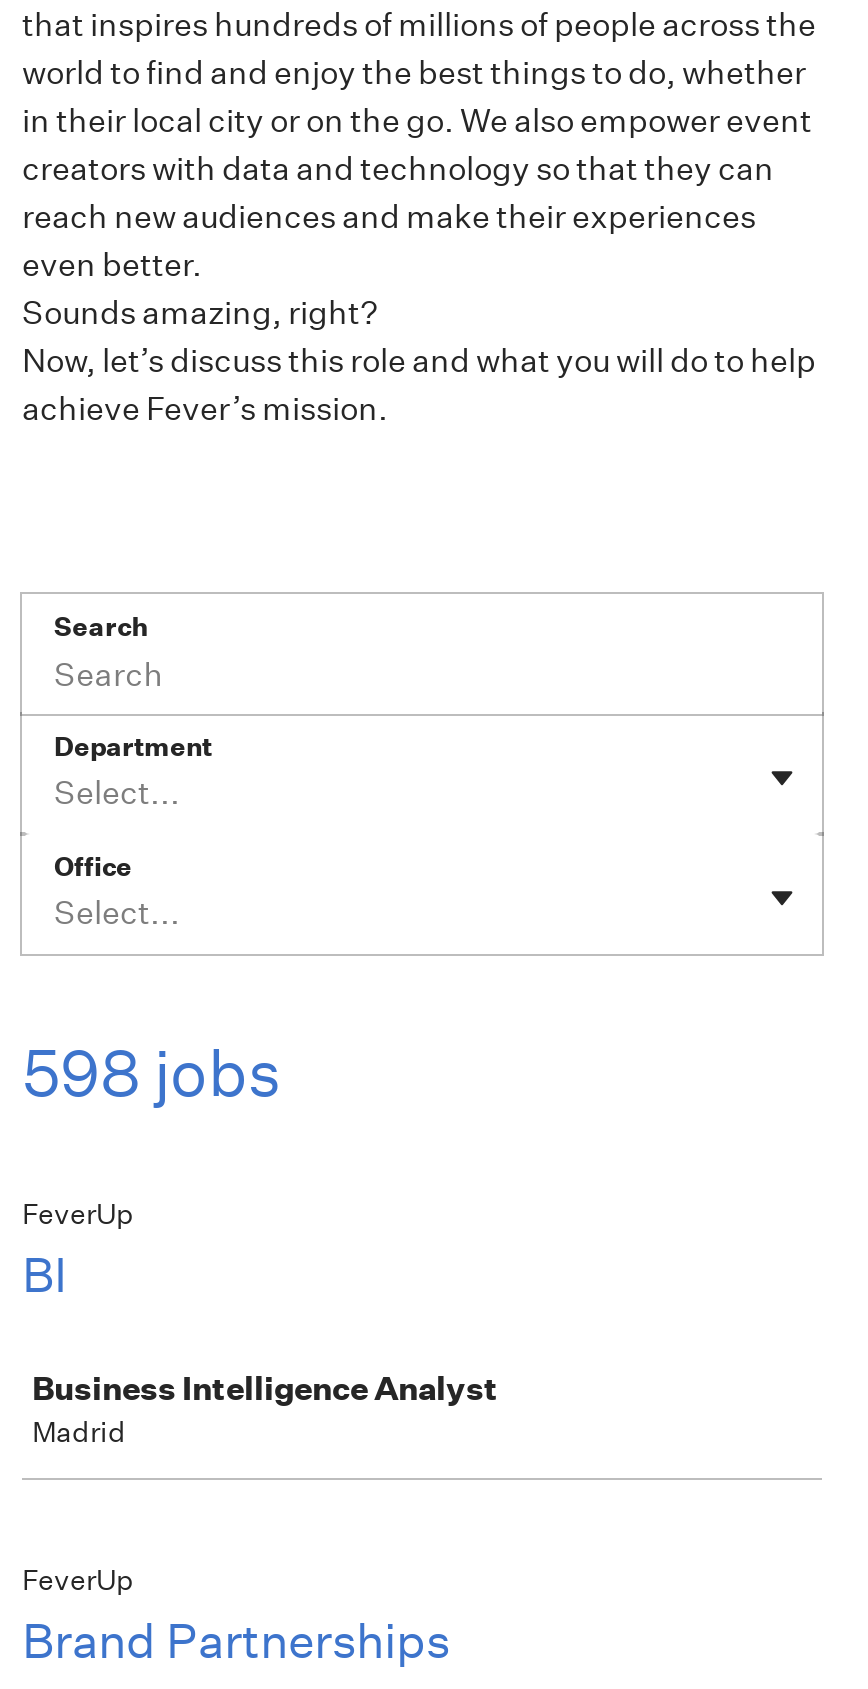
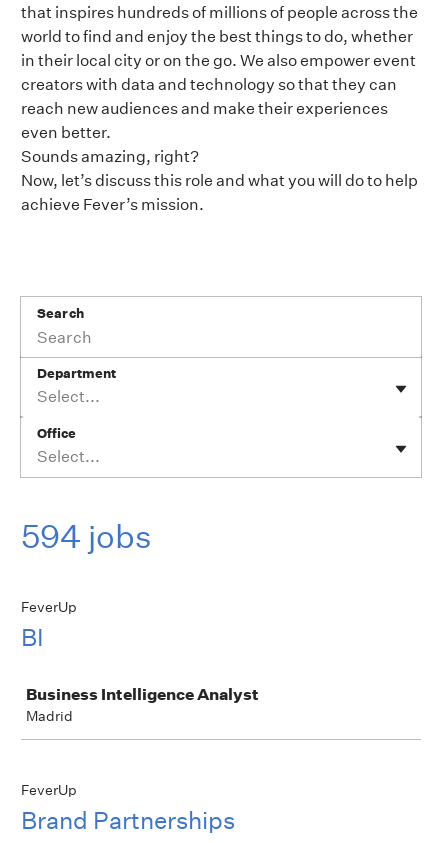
- 598 jobs
+ 594 jobs
